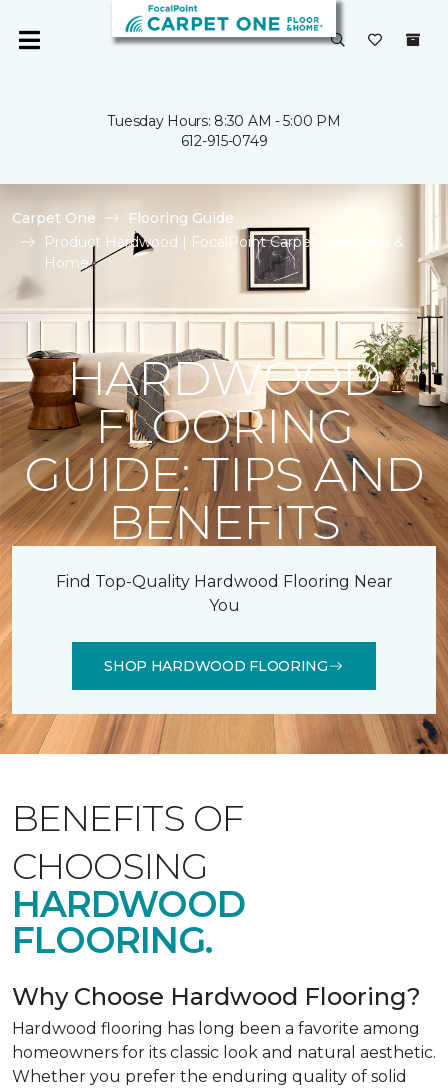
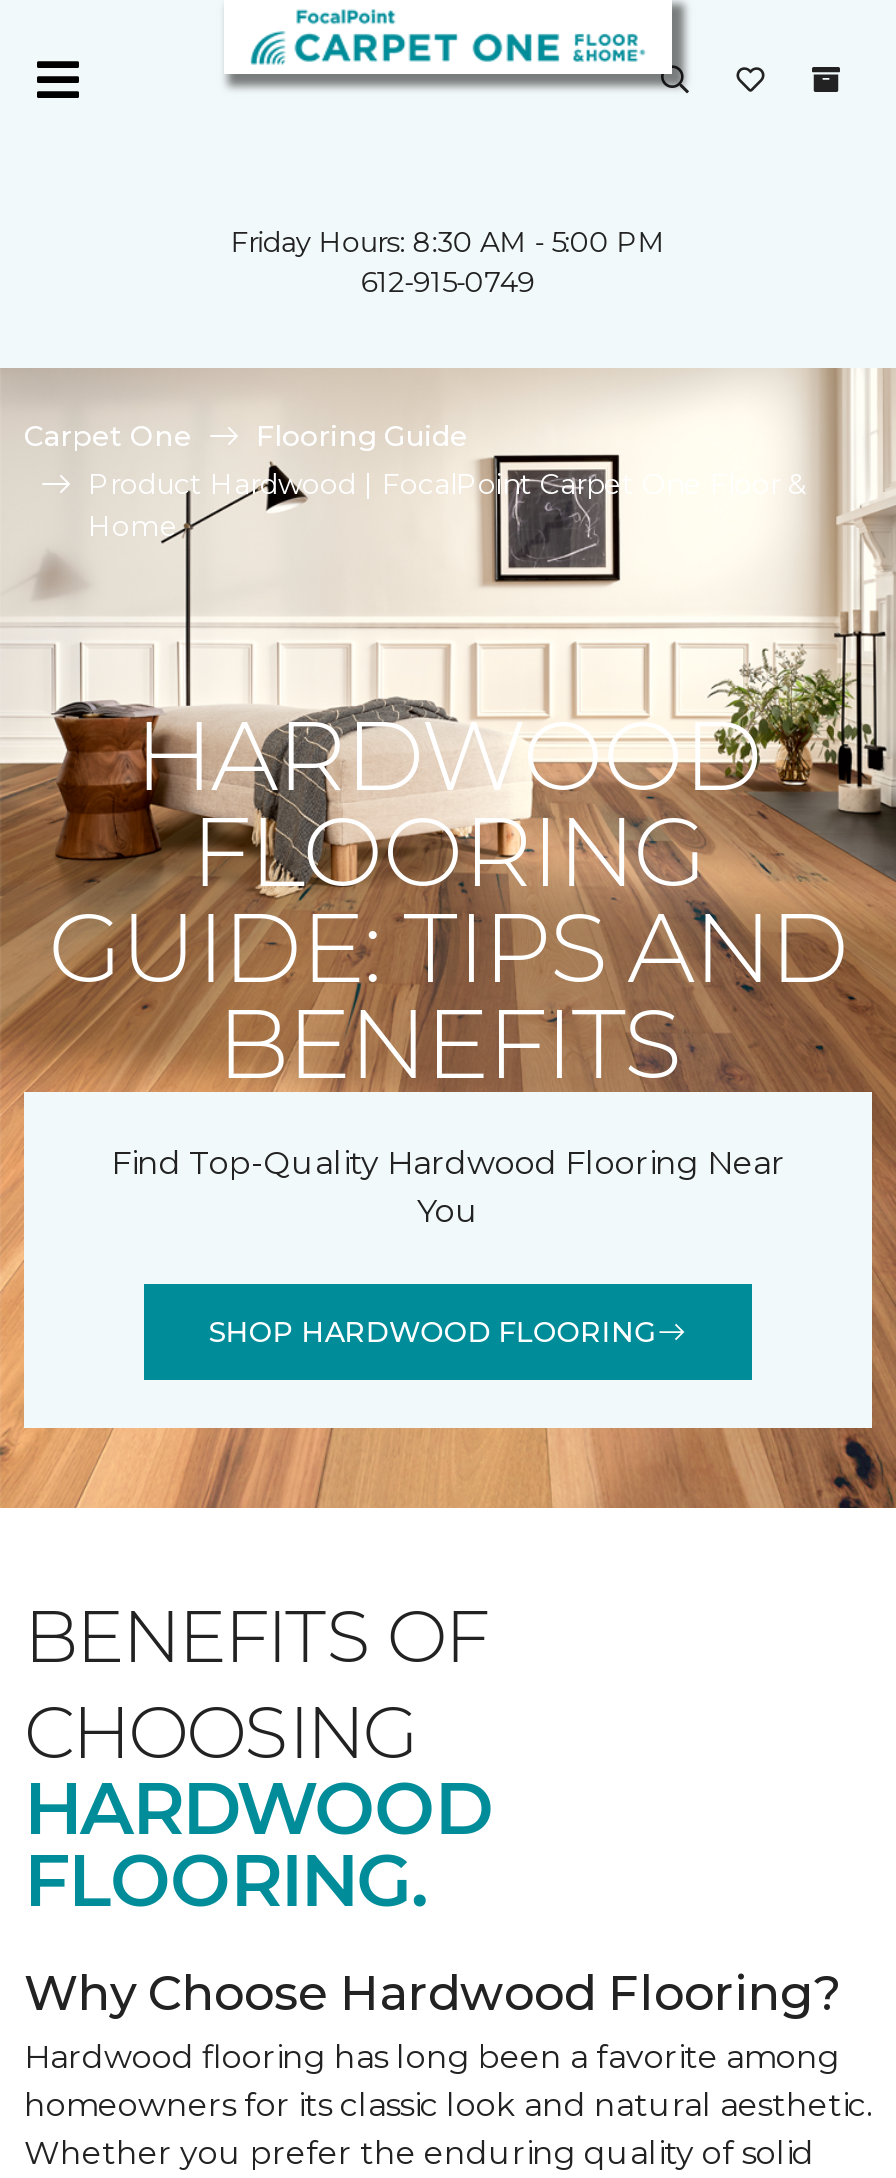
- Tuesday Hours: 8:30 AM - 5:00 PM
+ Friday Hours: 8:30 AM - 5:00 PM
